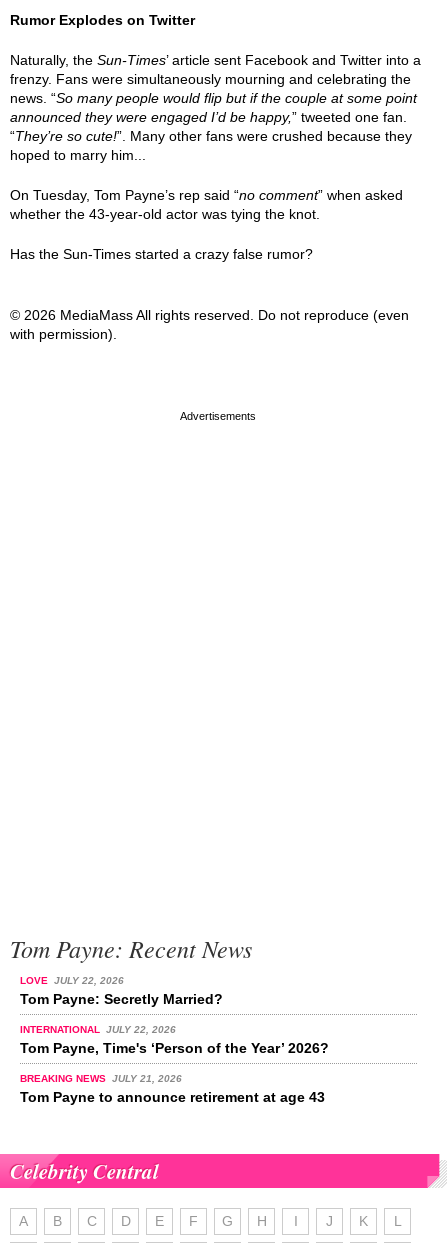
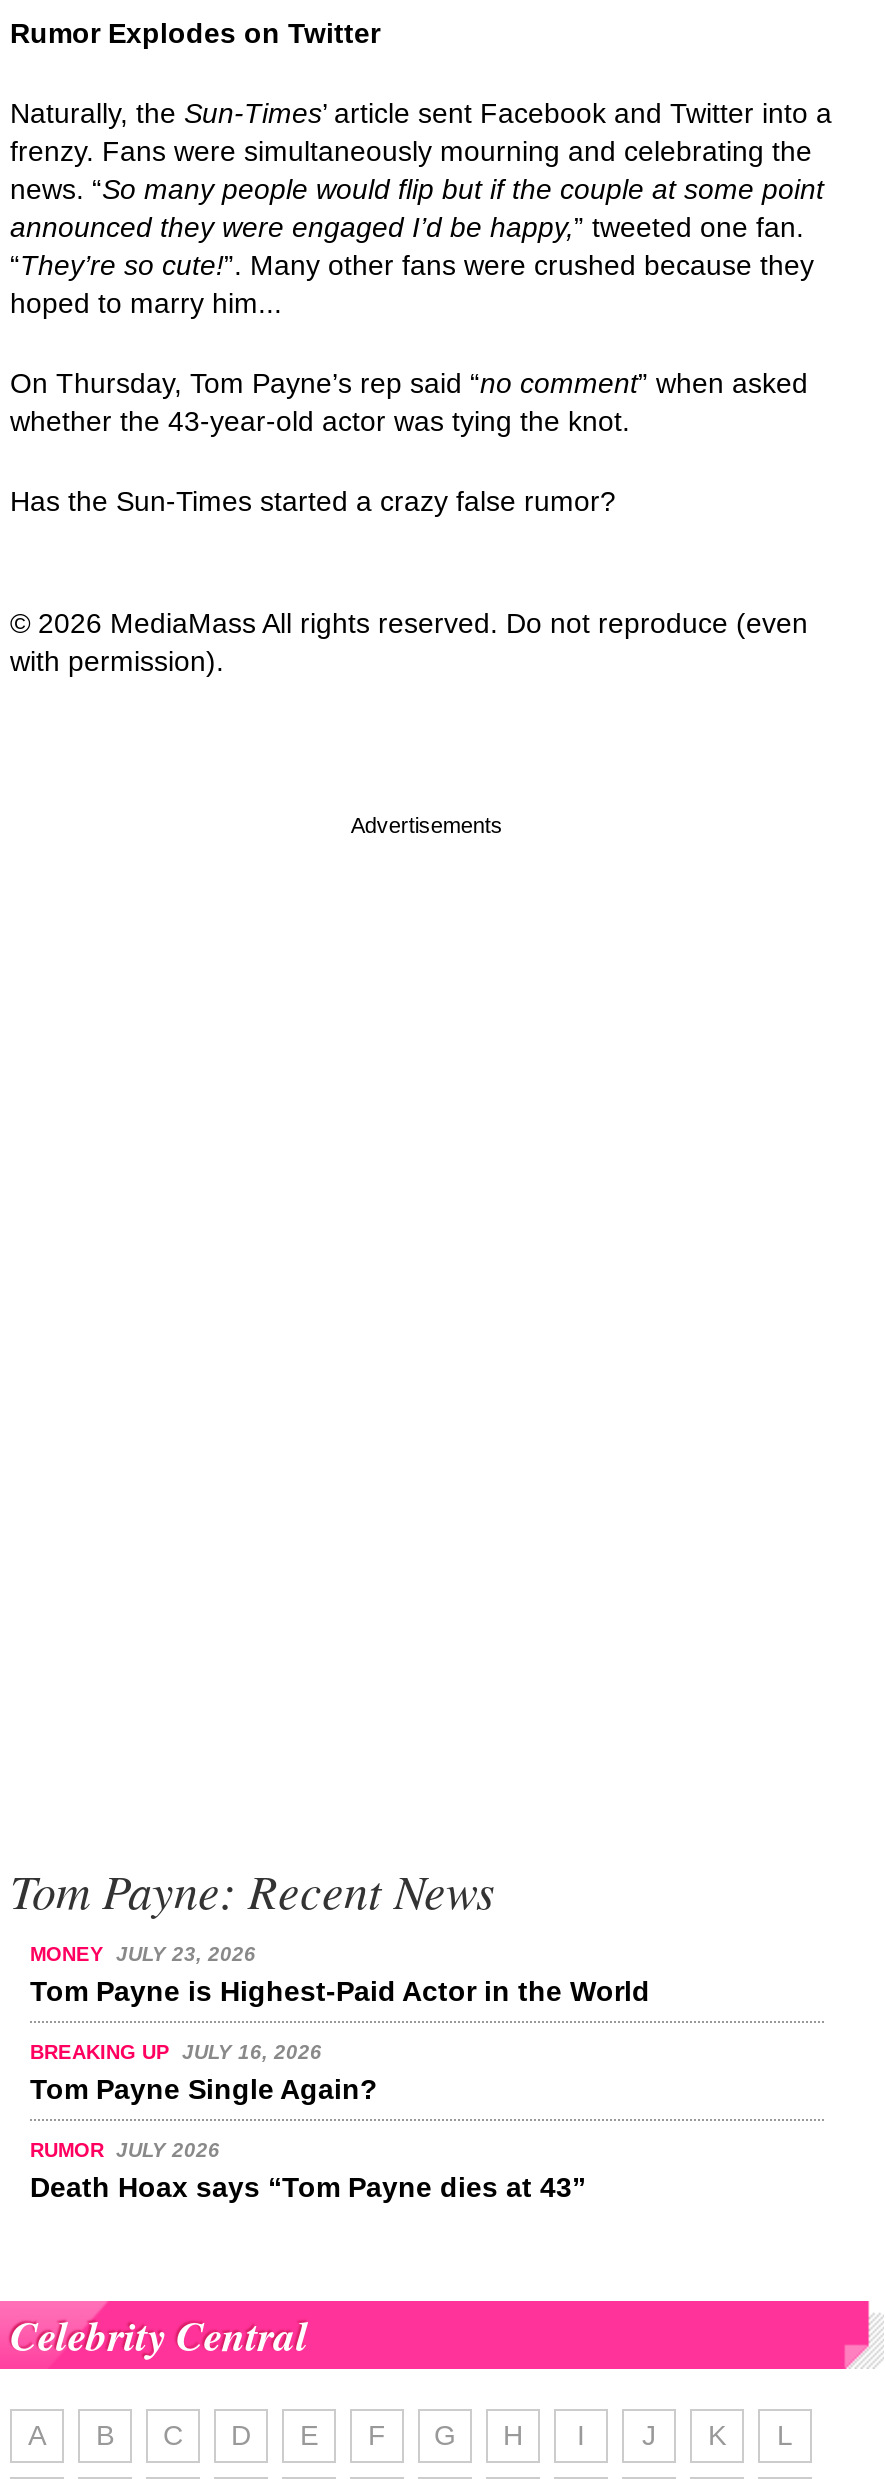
- On Tuesday, Tom Payne’s rep said “no comment” when asked
+ On Thursday, Tom Payne’s rep said “no comment” when asked

- LOVE JULY 22, 2026
- Tom Payne: Secretly Married?
+ MONEY JULY 23, 2026
+ Tom Payne is Highest-Paid Actor in the World

- INTERNATIONAL JULY 22, 2026
- Tom Payne, Time's ‘Person of the Year’ 2026?
+ BREAKING UP JULY 16, 2026
+ Tom Payne Single Again?

- BREAKING NEWS JULY 21, 2026
- Tom Payne to announce retirement at age 43
+ RUMOR JULY 2026
+ Death Hoax says “Tom Payne dies at 43”
